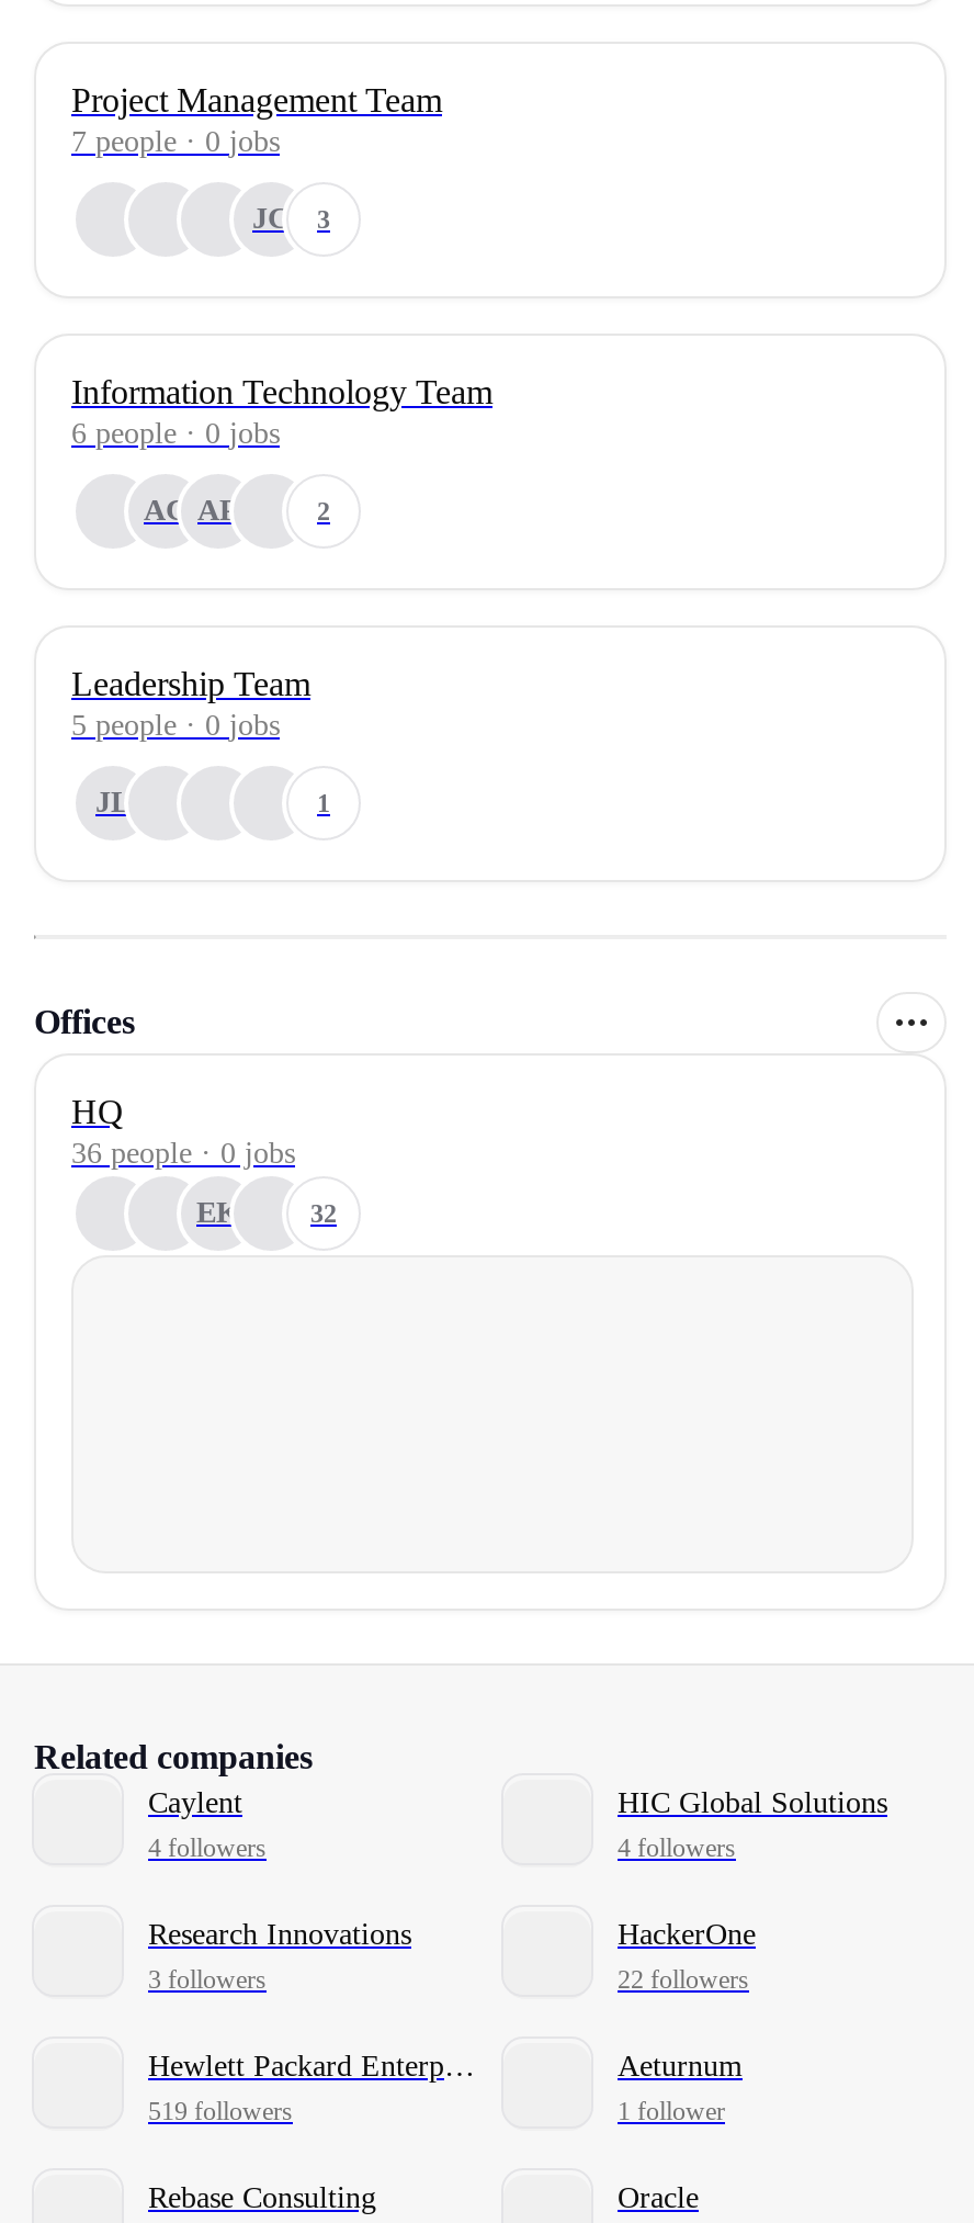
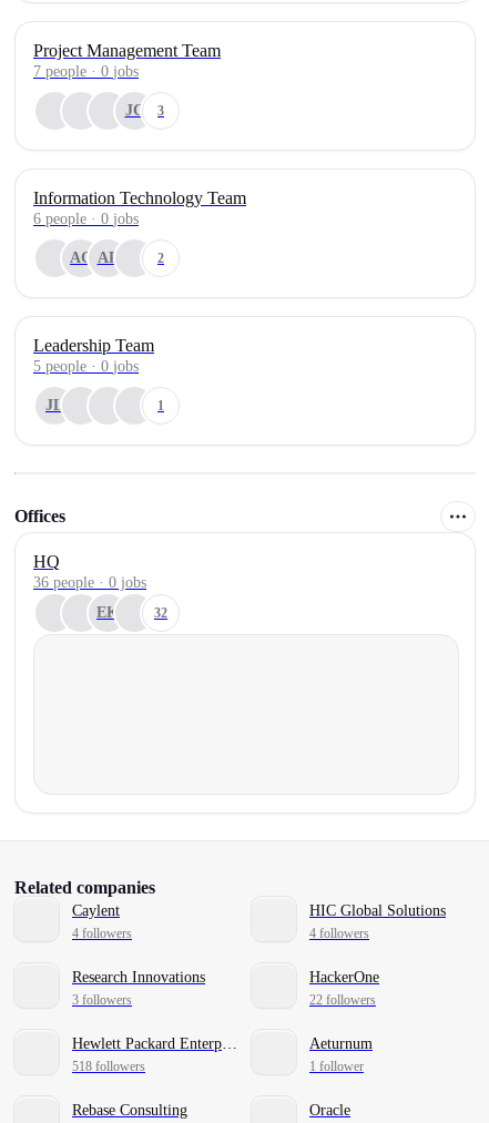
- 519 followers
+ 518 followers
